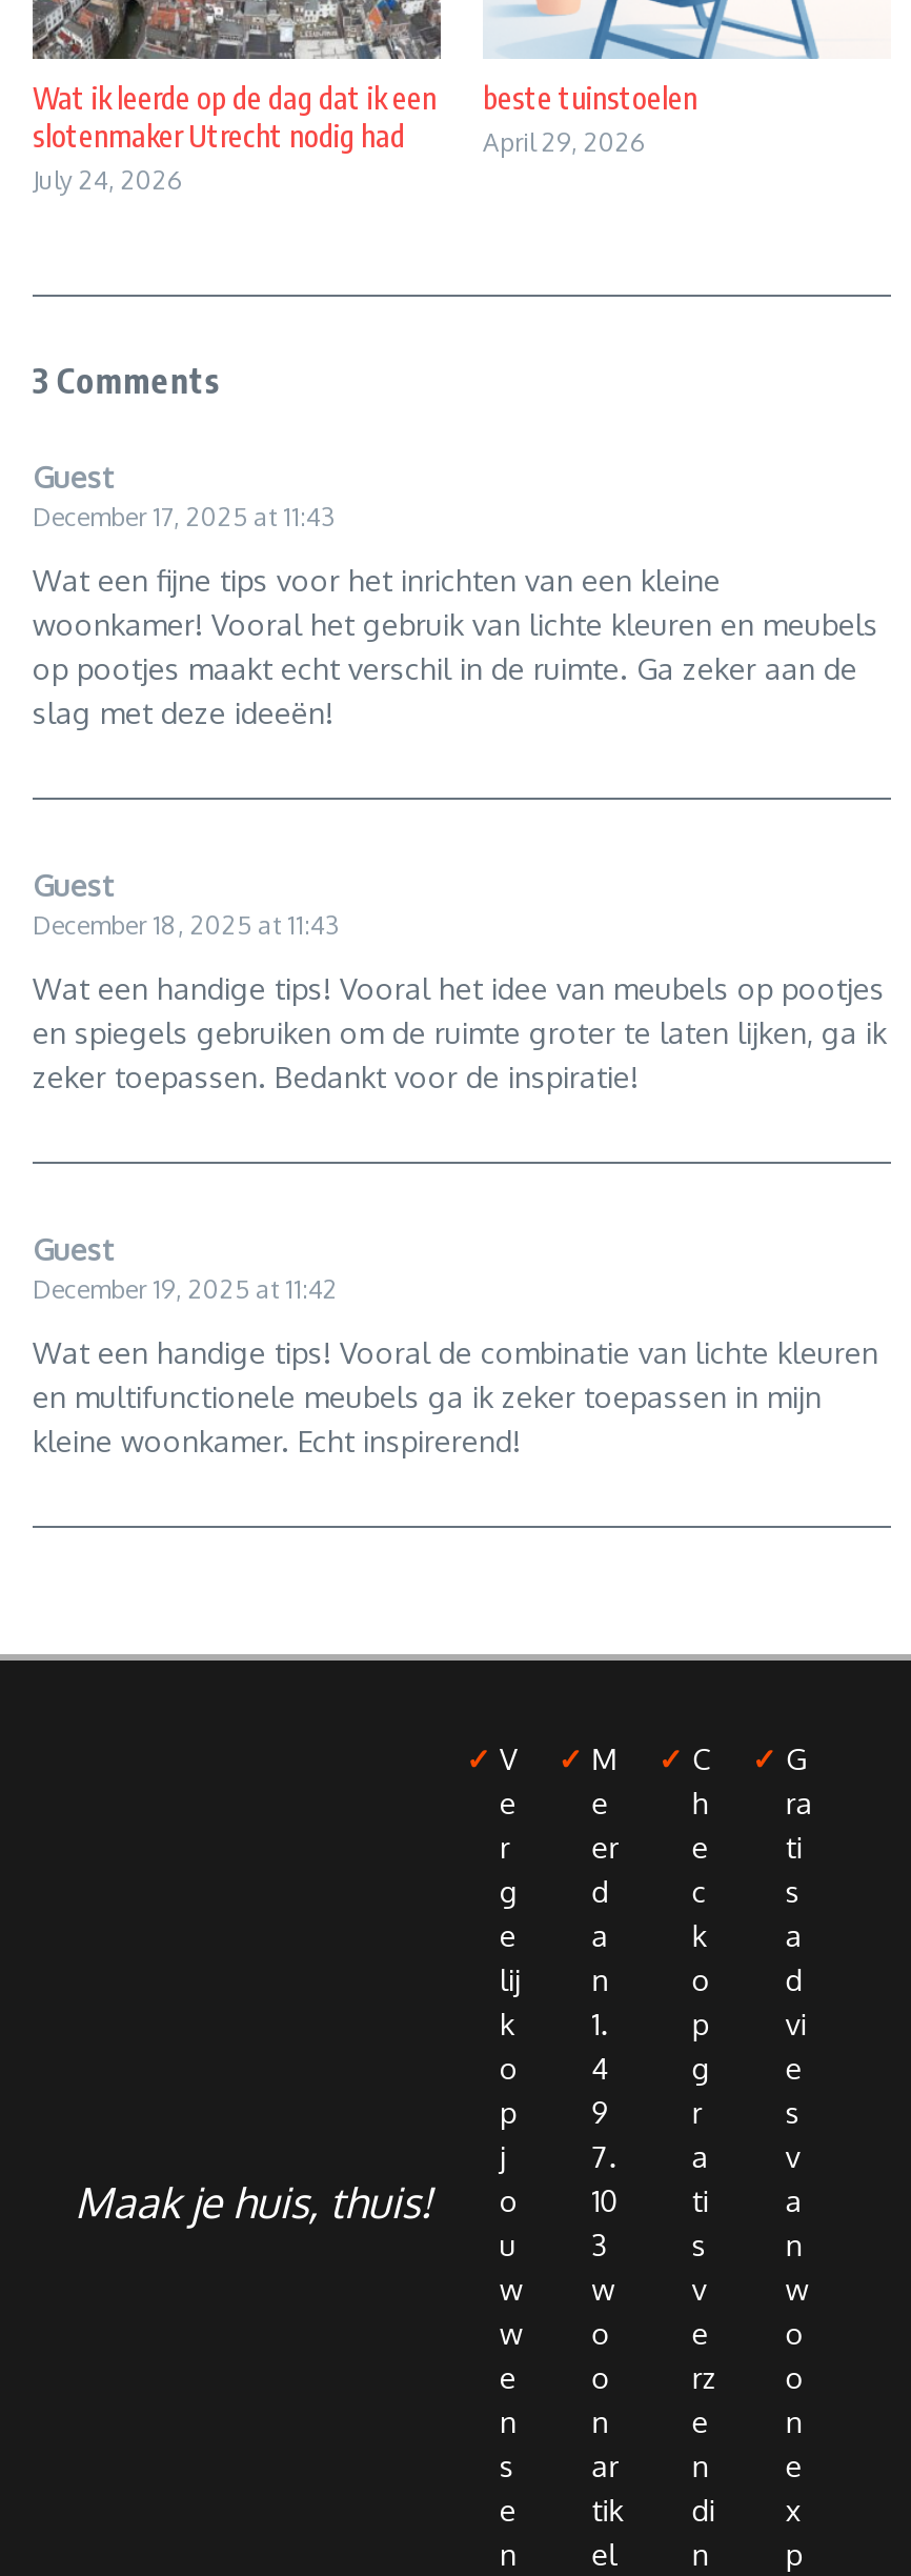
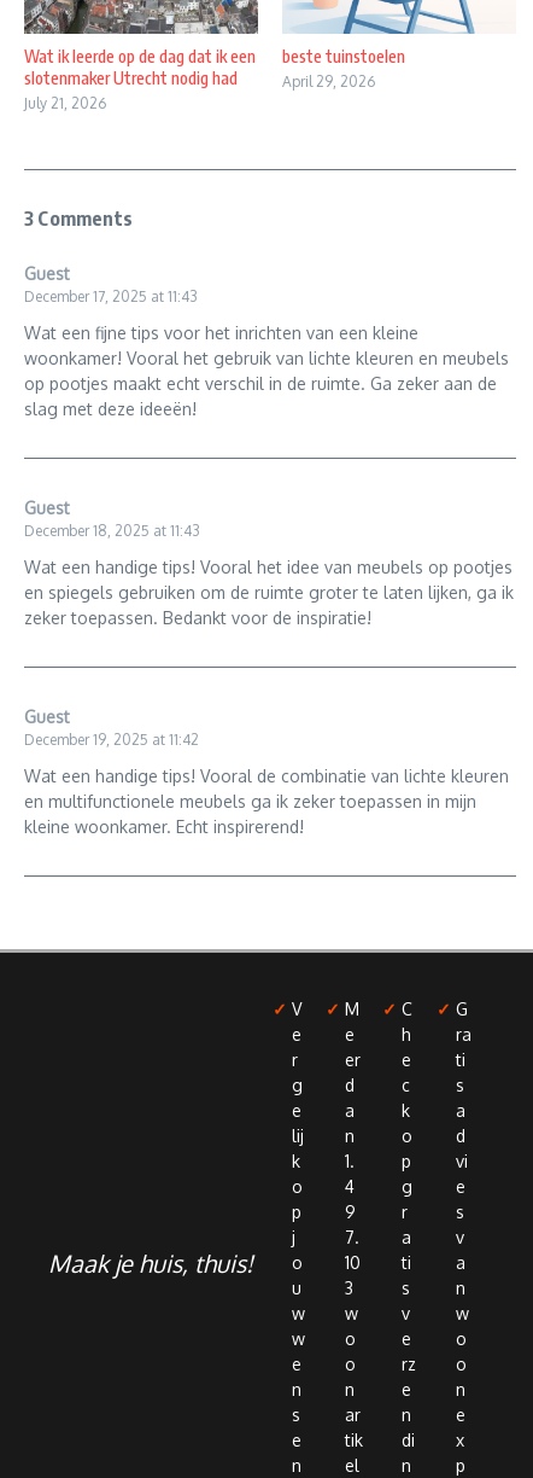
- July 24, 2026
+ July 21, 2026
